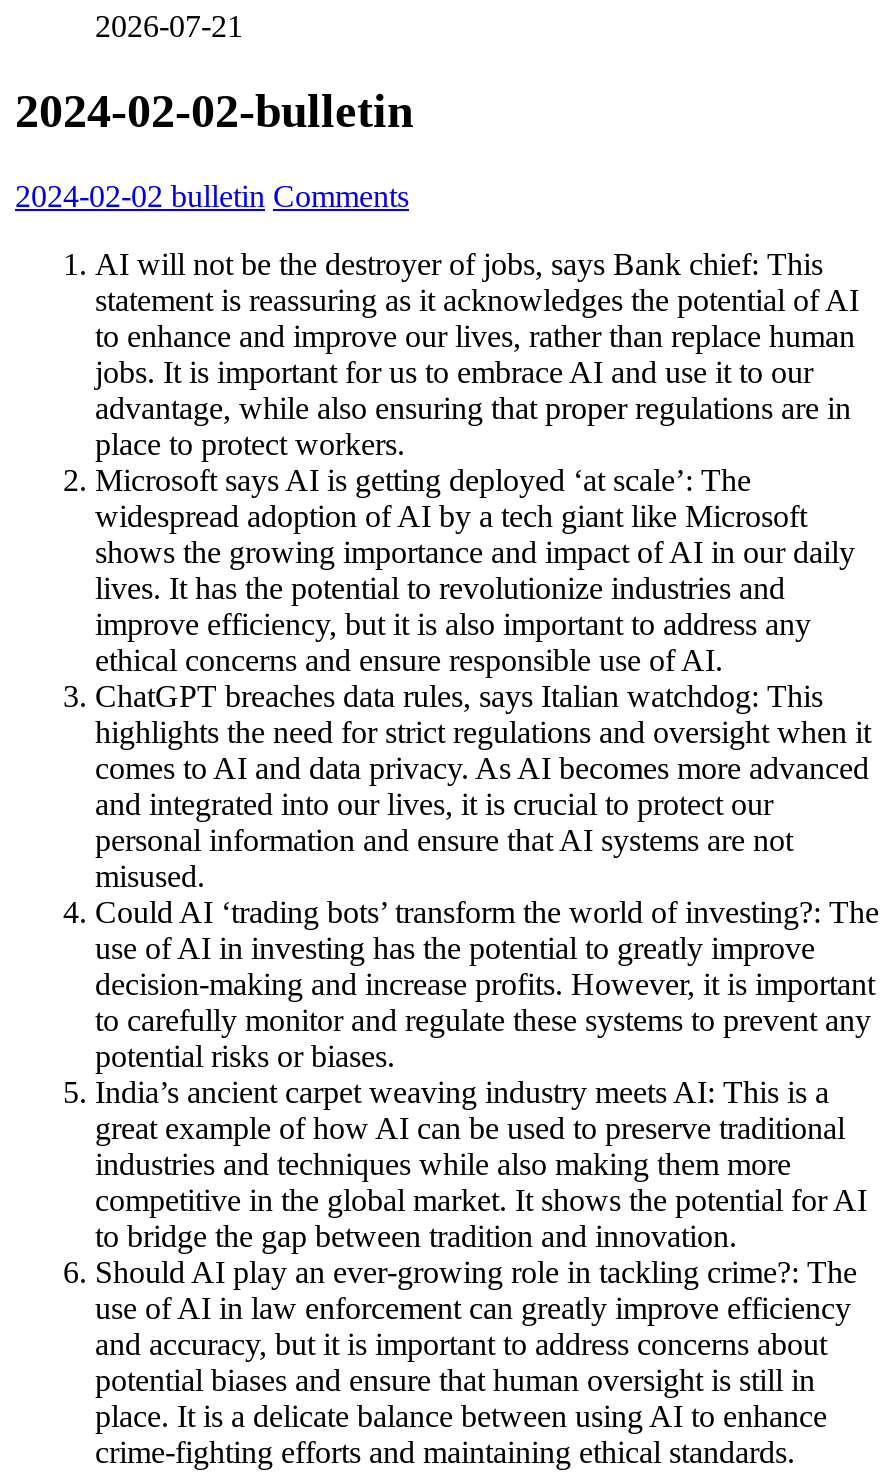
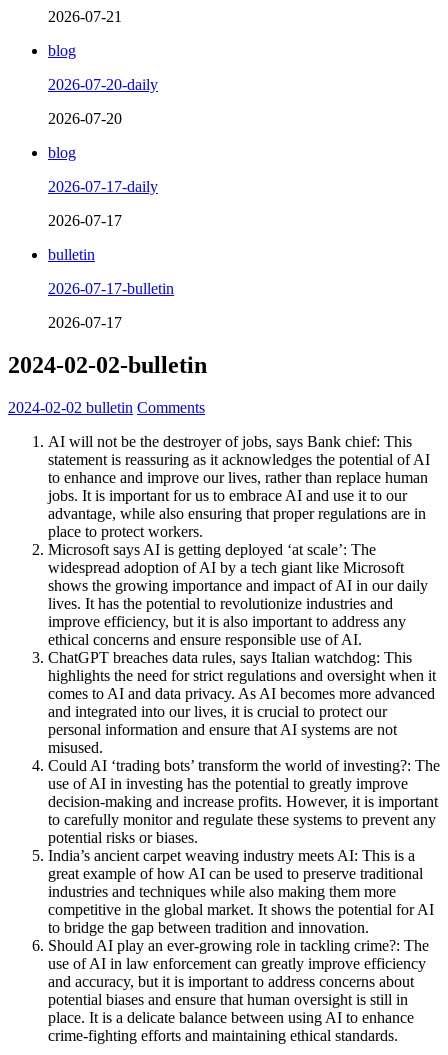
+ blog
+ 2026-07-20-daily
+ 2026-07-20
+ blog
+ 2026-07-17-daily
+ 2026-07-17
+ bulletin
+ 2026-07-17-bulletin
+ 2026-07-17
